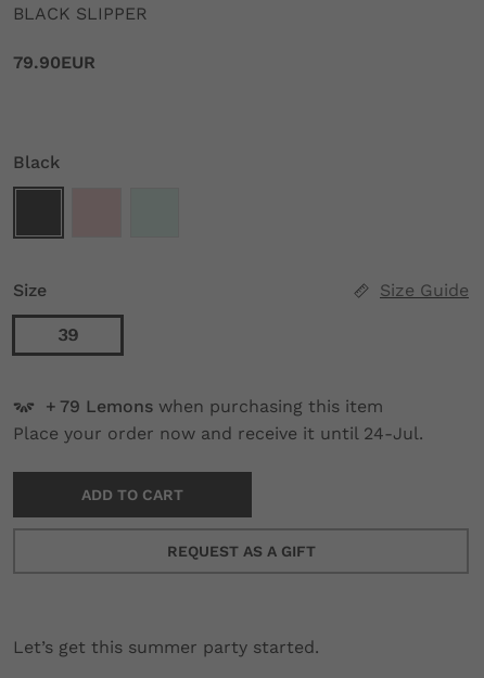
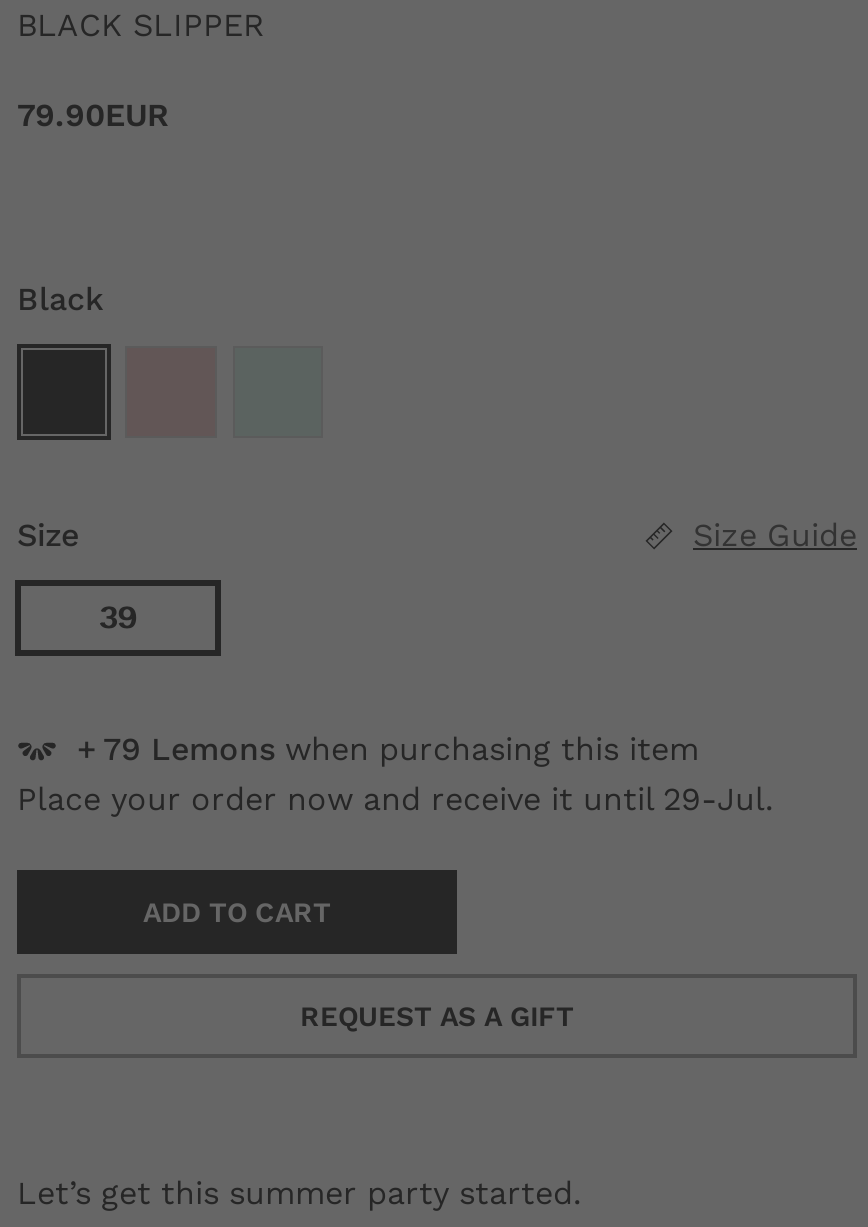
- Place your order now and receive it until 24-Jul.
+ Place your order now and receive it until 29-Jul.
